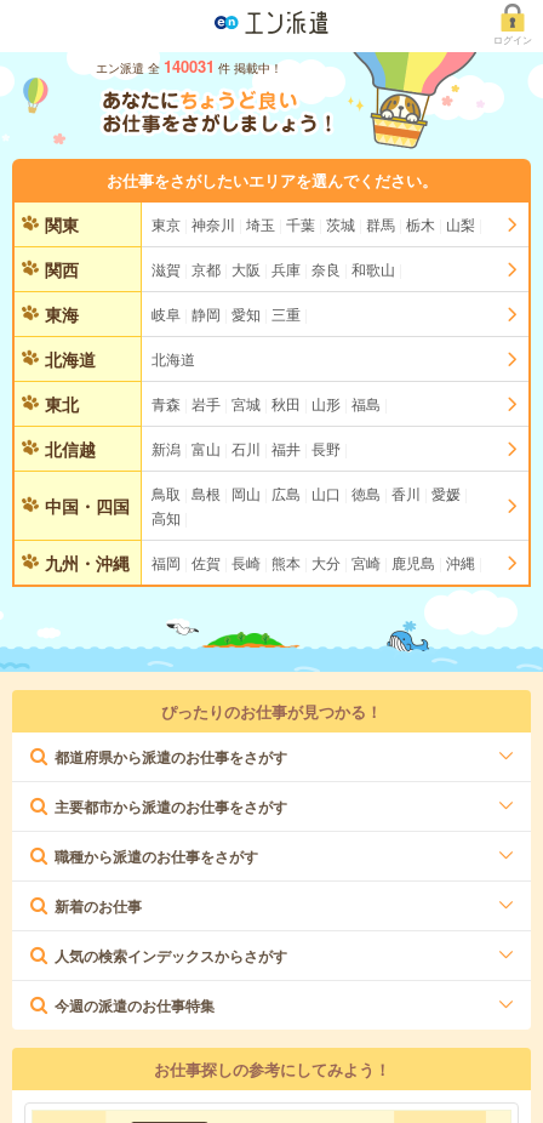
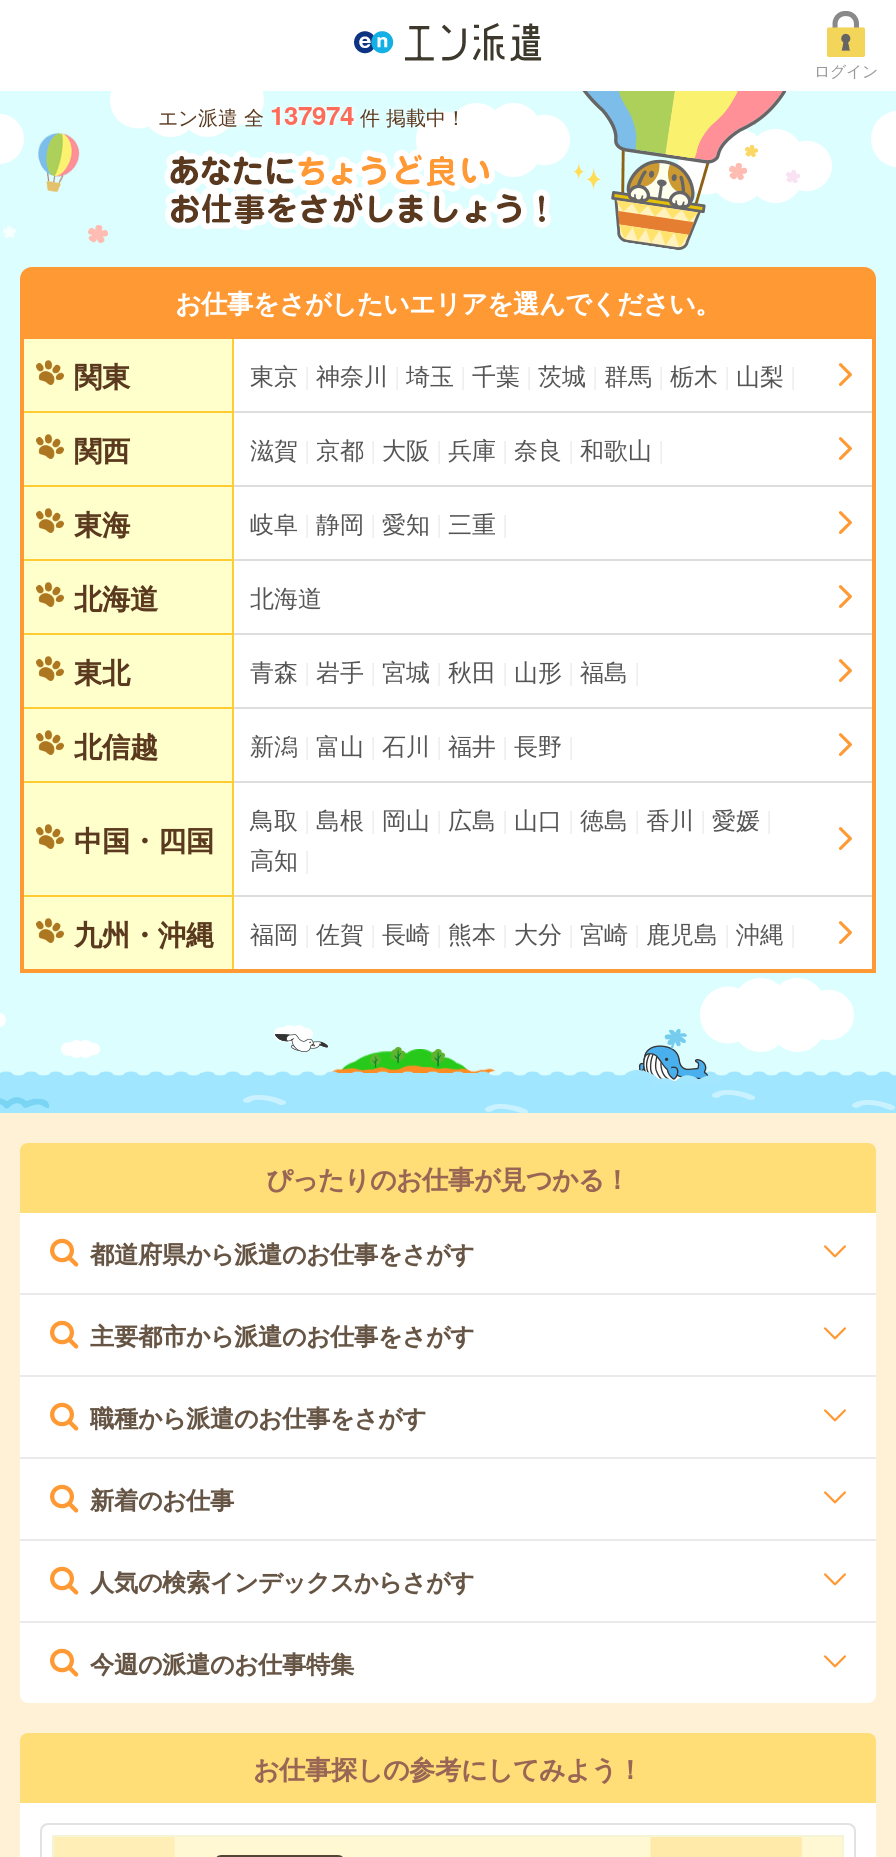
- エン派遣 全 140031 件 掲載中！
+ エン派遣 全 137974 件 掲載中！
